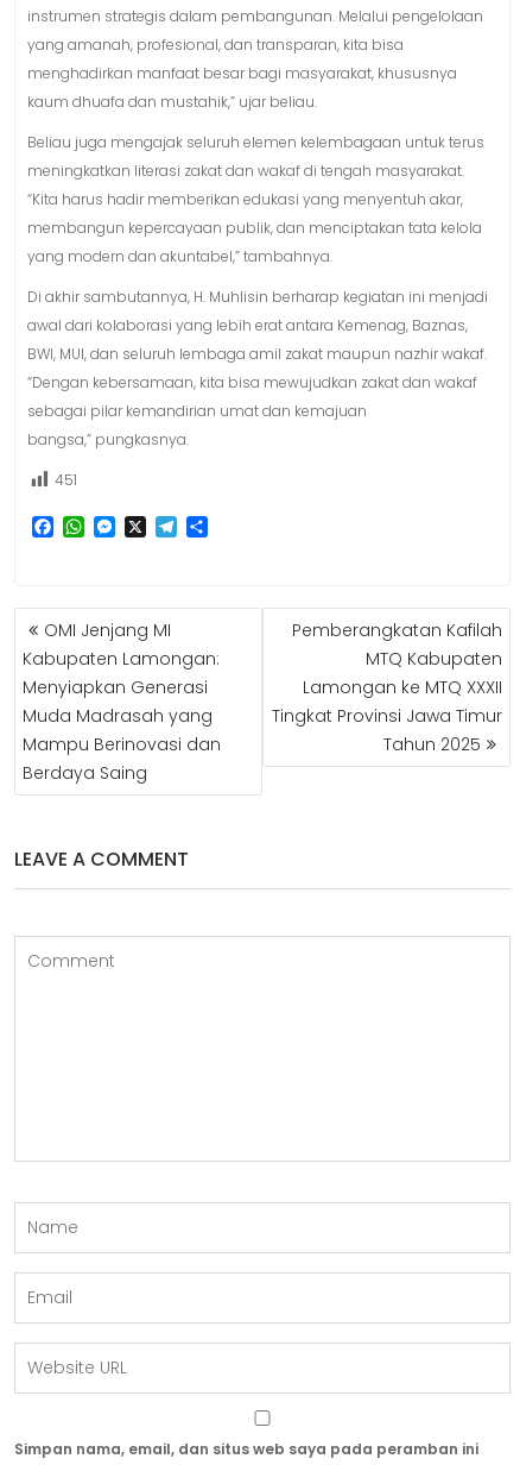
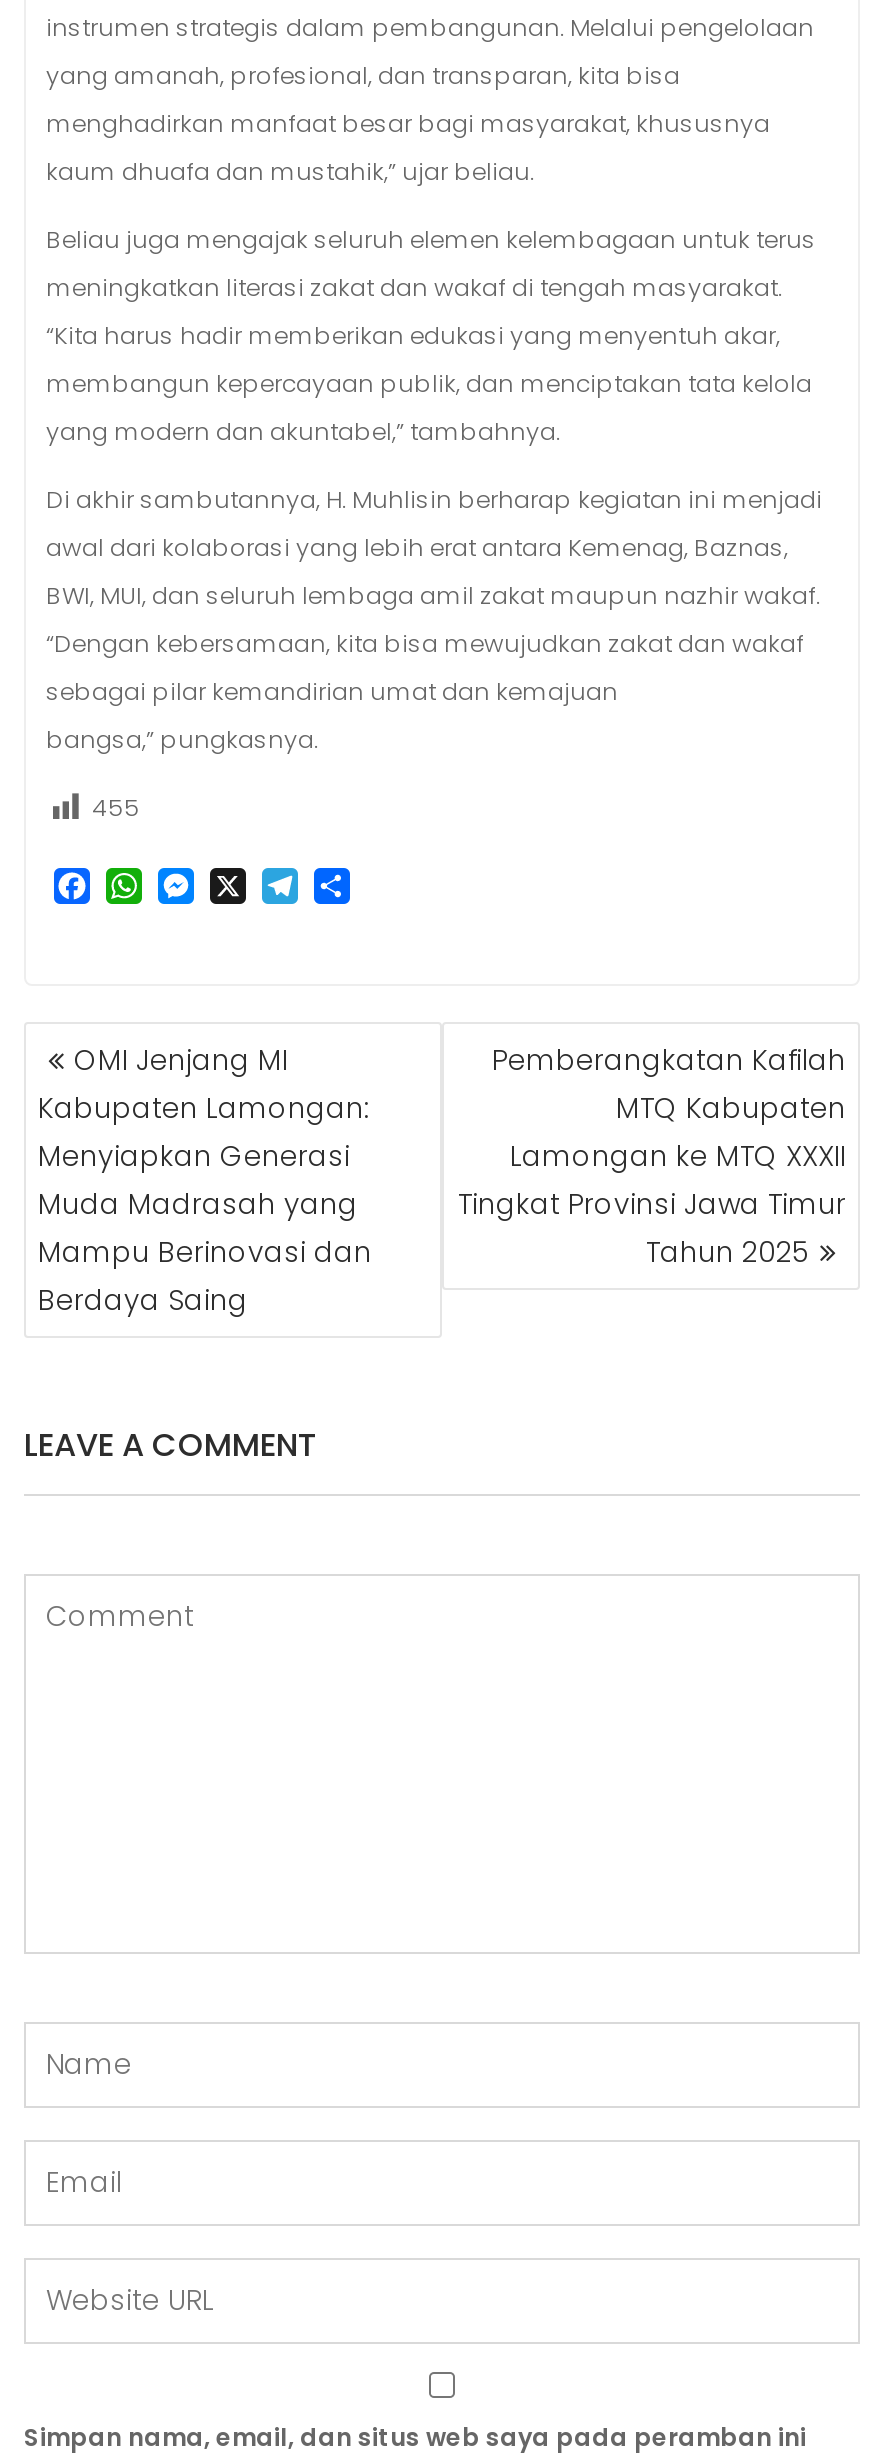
- 451
+ 455
